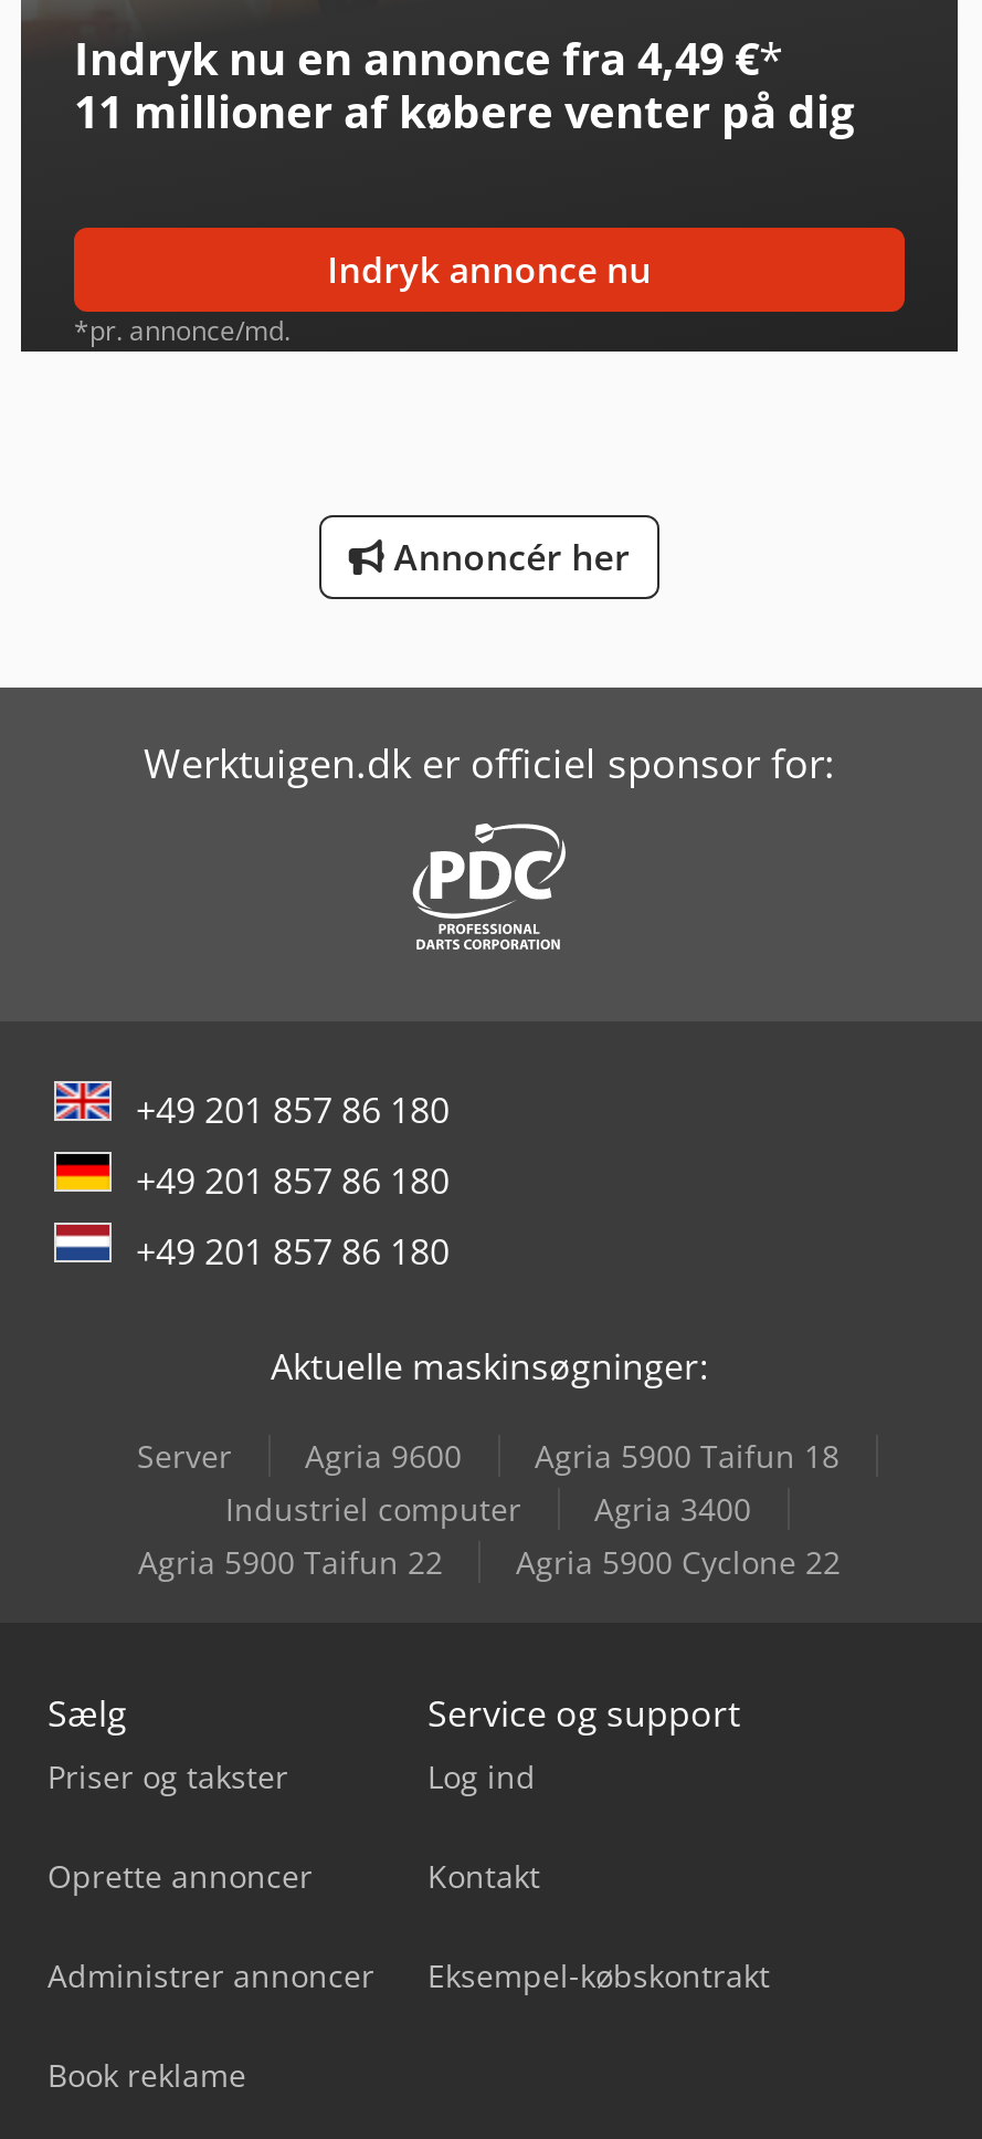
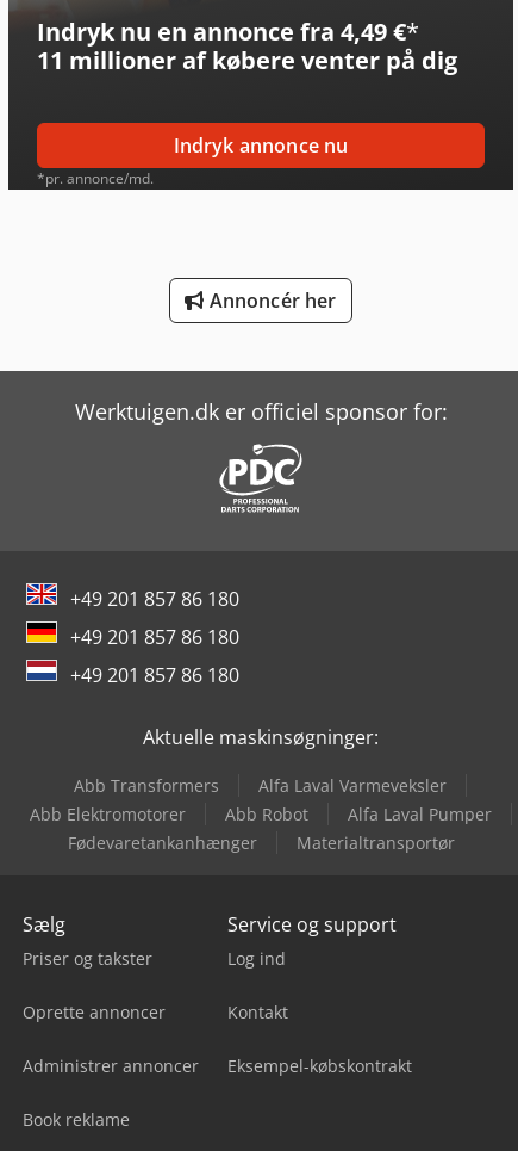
- Server
- Agria 9600
- Agria 5900 Taifun 18
- Industriel computer
- Agria 3400
- Agria 5900 Taifun 22
- Agria 5900 Cyclone 22
+ Abb Transformers
+ Alfa Laval Varmeveksler
+ Abb Elektromotorer
+ Abb Robot
+ Alfa Laval Pumper
+ Fødevaretankanhænger
+ Materialtransportør
